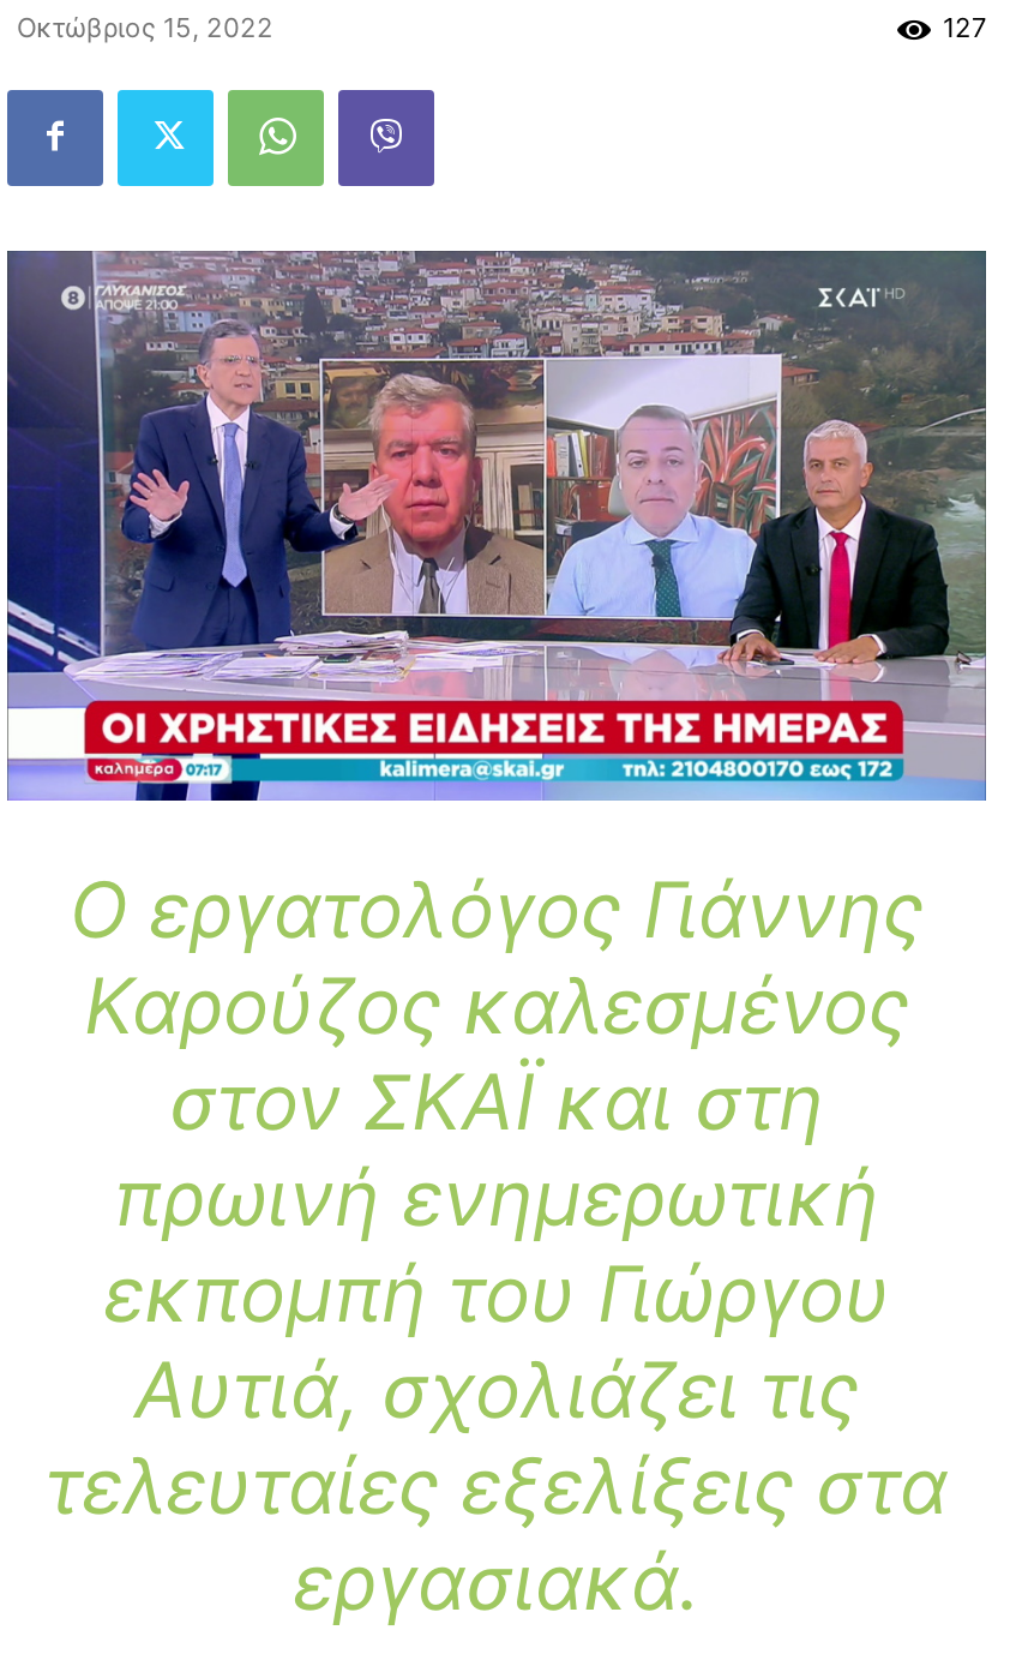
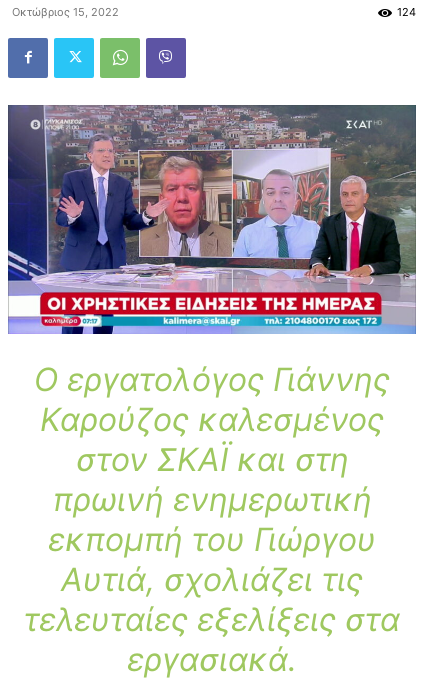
- 127
+ 124
